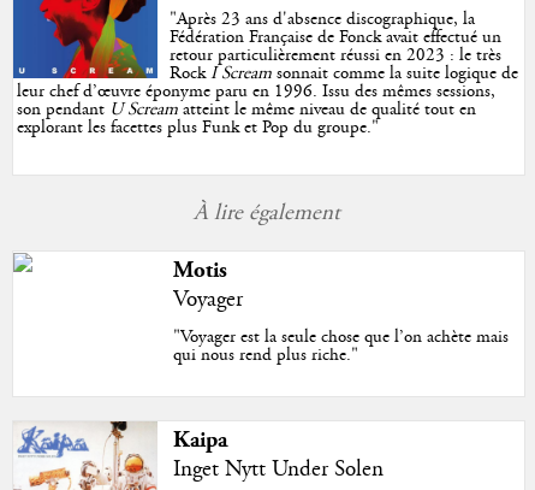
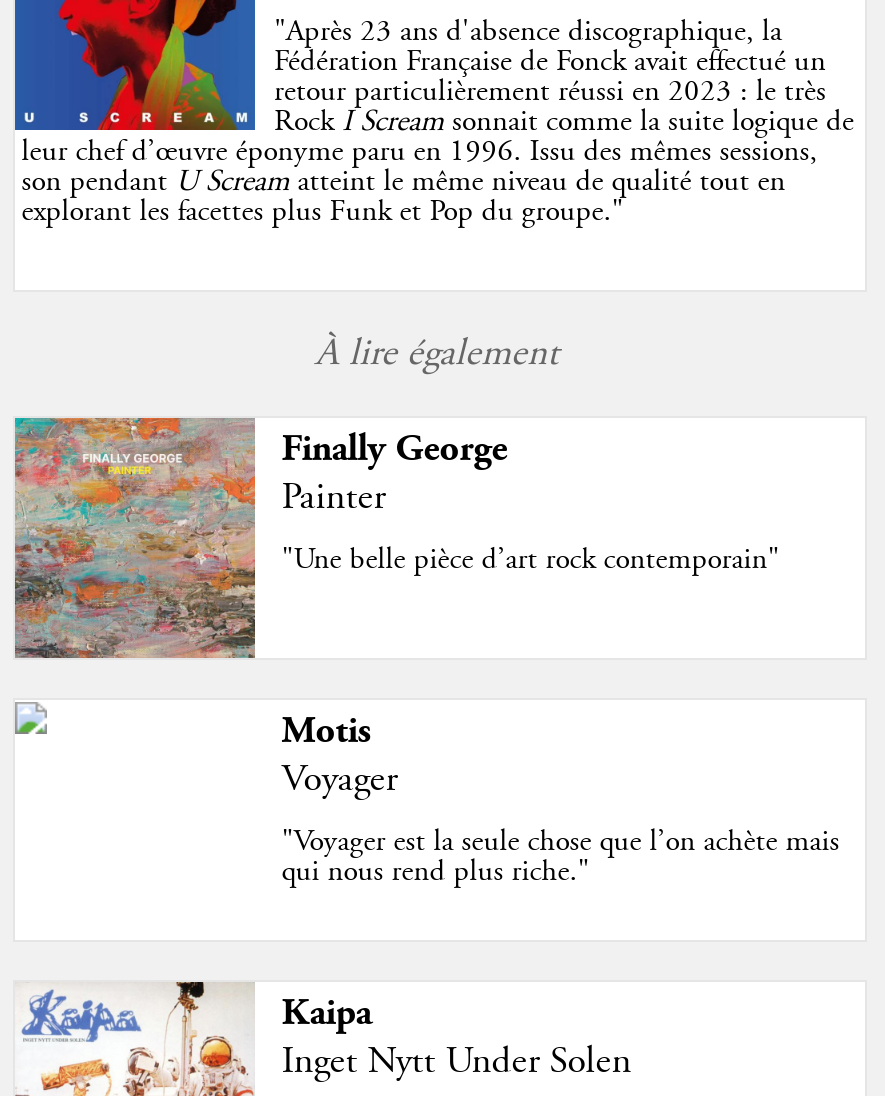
+ [image]
+ Finally George
+ Painter
+ "Une belle pièce d’art rock contemporain"
